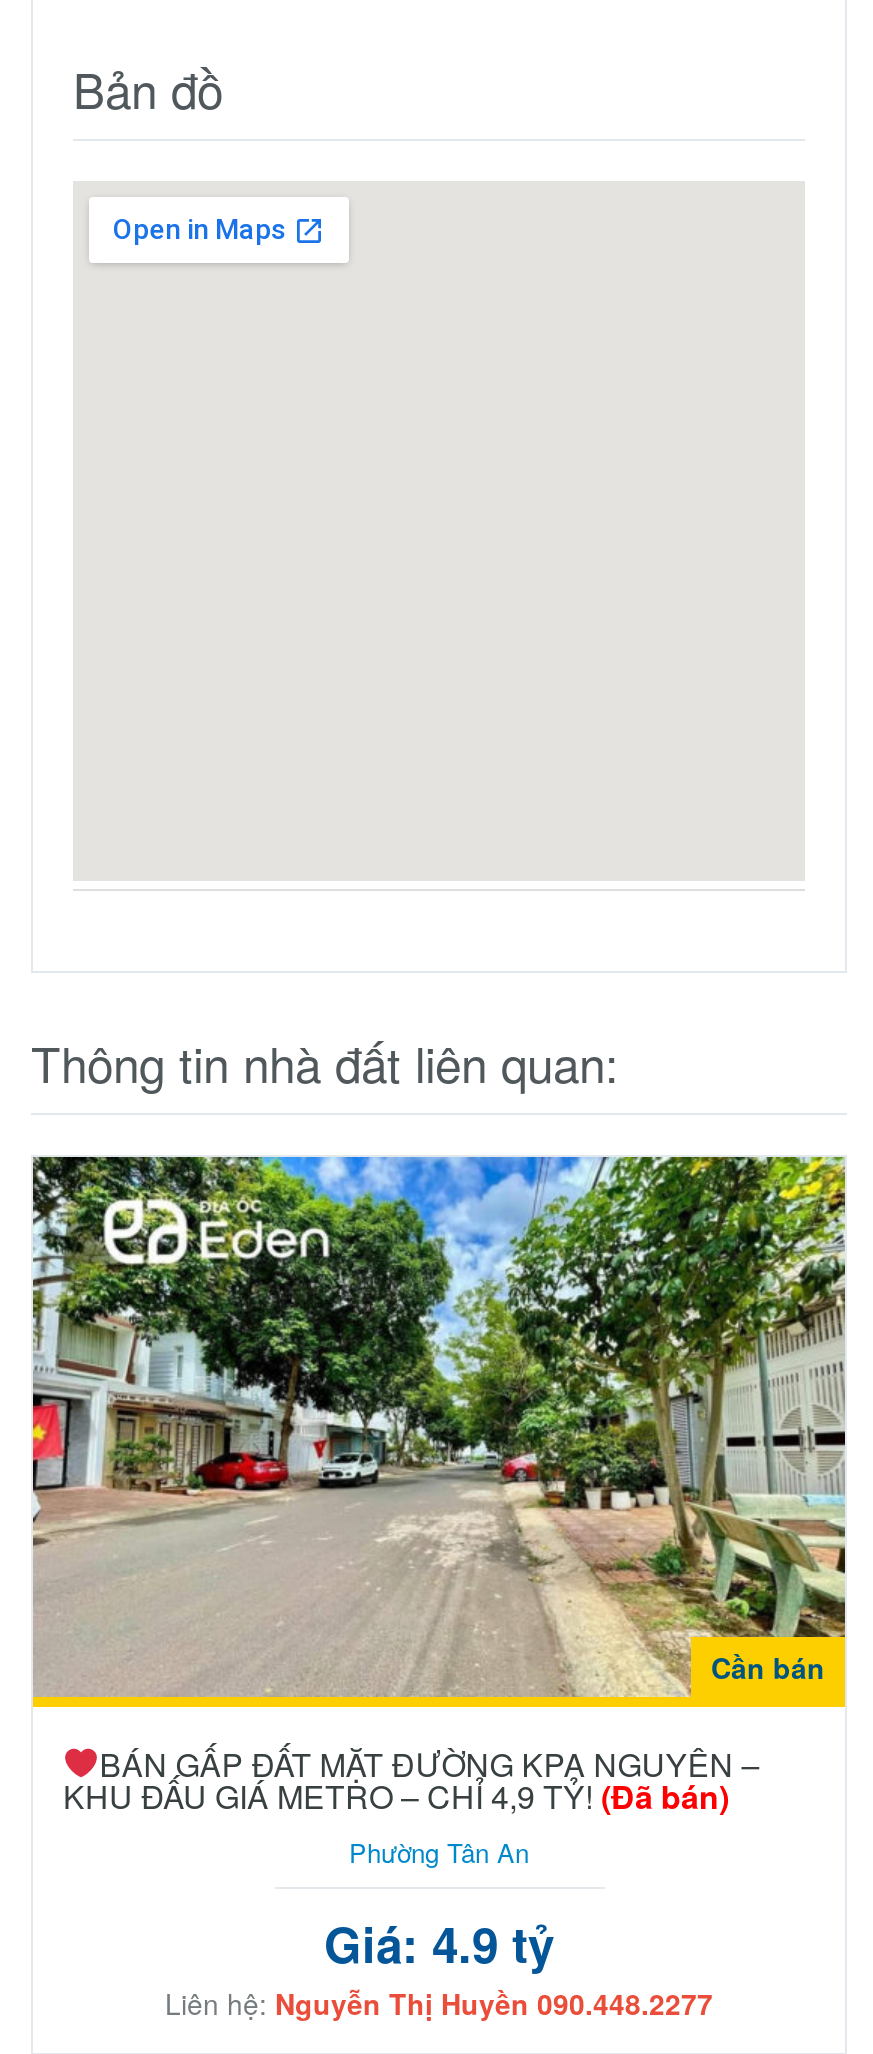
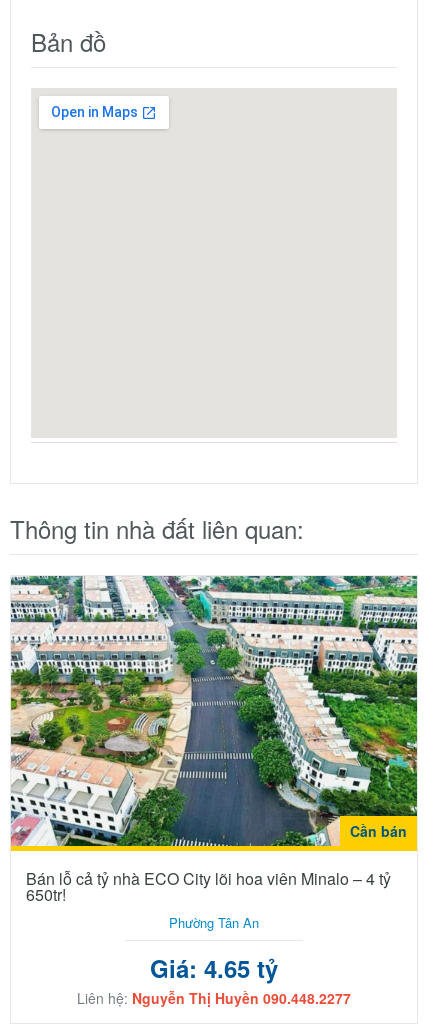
- [image]
- BÁN GẤP ĐẤT MẶT ĐƯỜNG KPA NGUYÊN –
- KHU ĐẤU GIÁ METRO – CHỈ 4,9 TỶ!(Đã bán)
+ [image]
+ Bán lỗ cả tỷ nhà ECO City lõi hoa viên Minalo – 4 tỷ
+ 650tr!

- Giá: 4.9 tỷ
+ Giá: 4.65 tỷ
